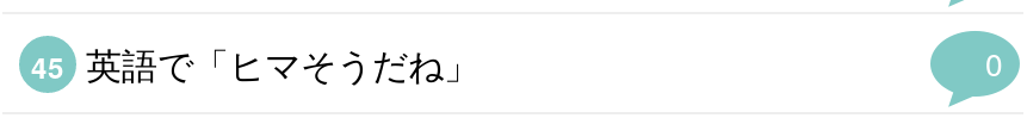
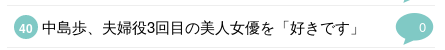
- 英語で「ヒマそうだね」
+ 中島歩、夫婦役3回目の美人女優を「好きです」
